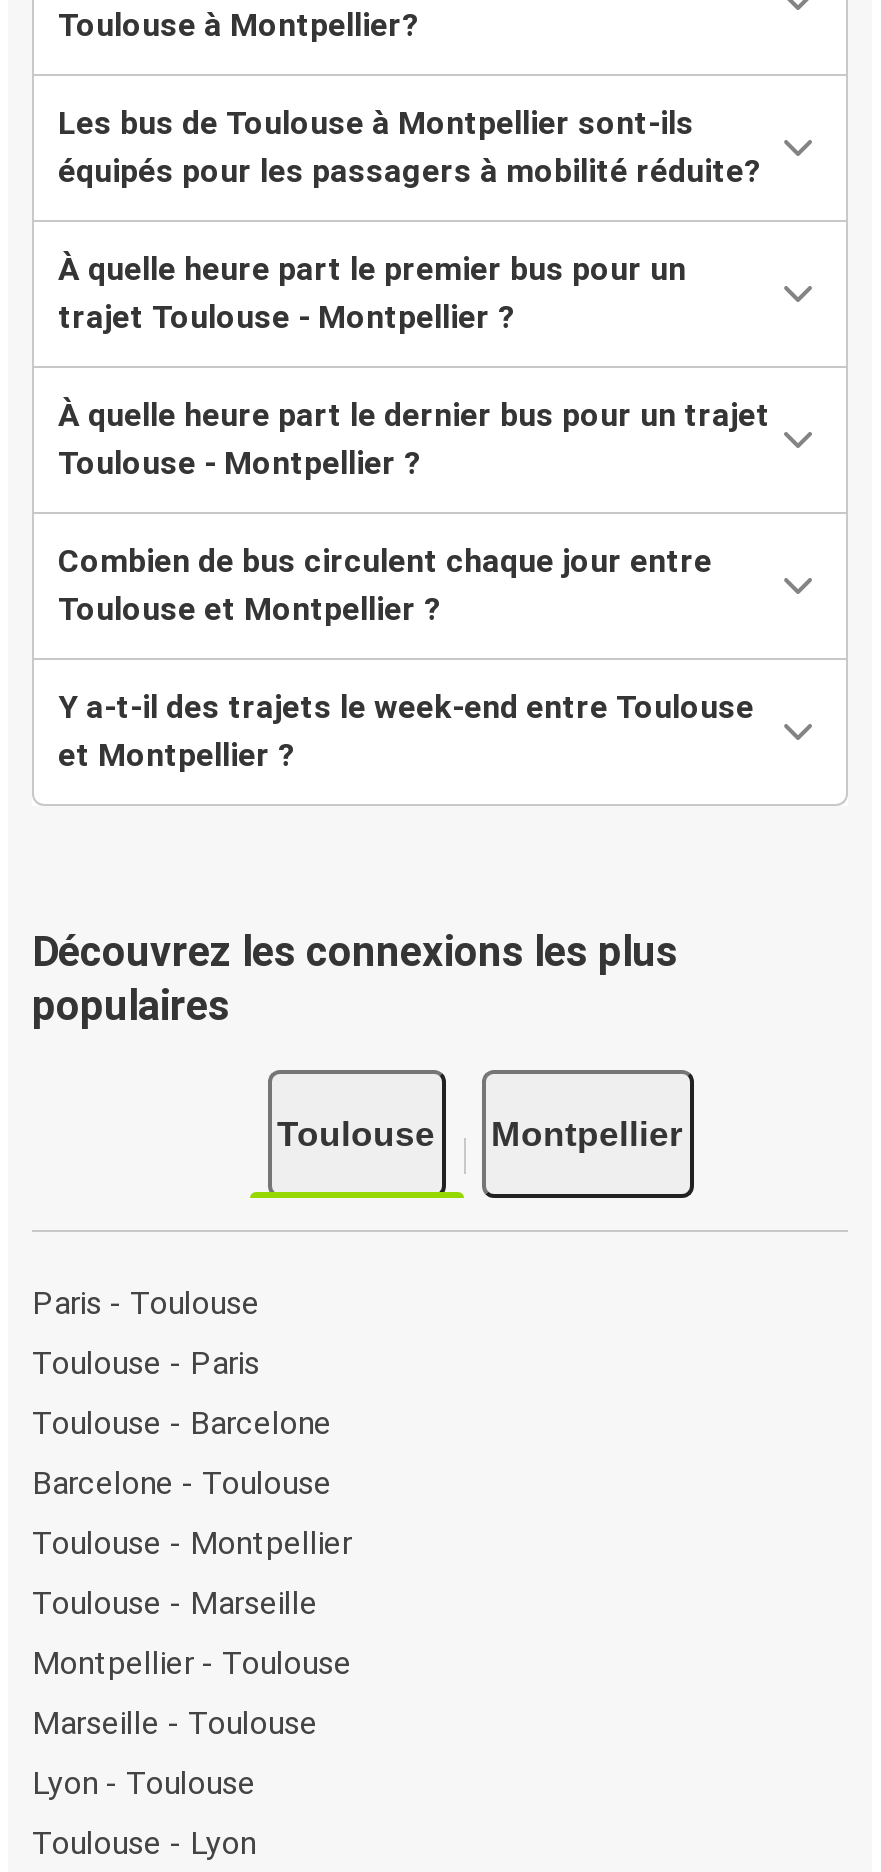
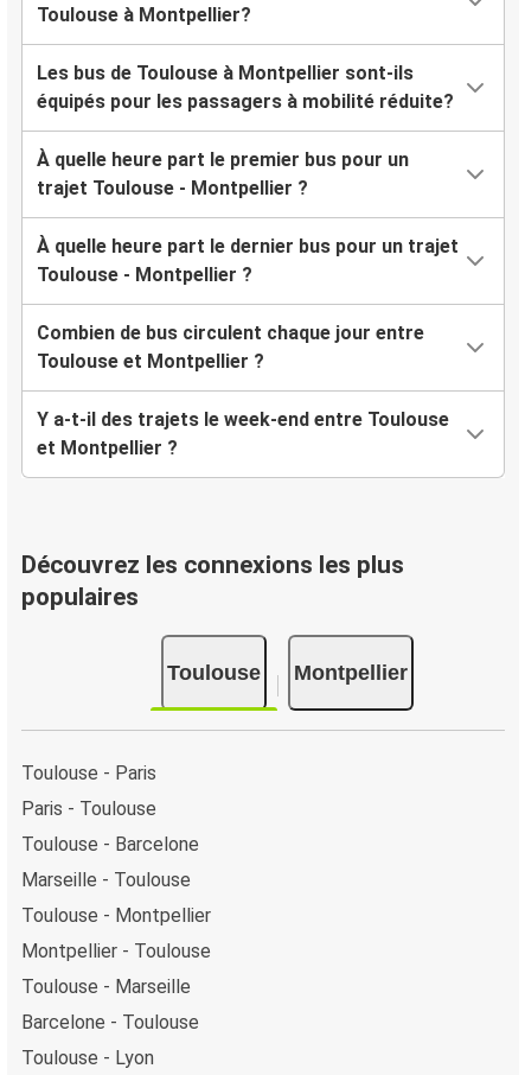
moved down: Paris - Toulouse

moved down: Toulouse - Montpellier | Montpellier - Toulouse | Toulouse - Marseille | Barcelone - Toulouse

moved up: Marseille - Toulouse

- Lyon - Toulouse
